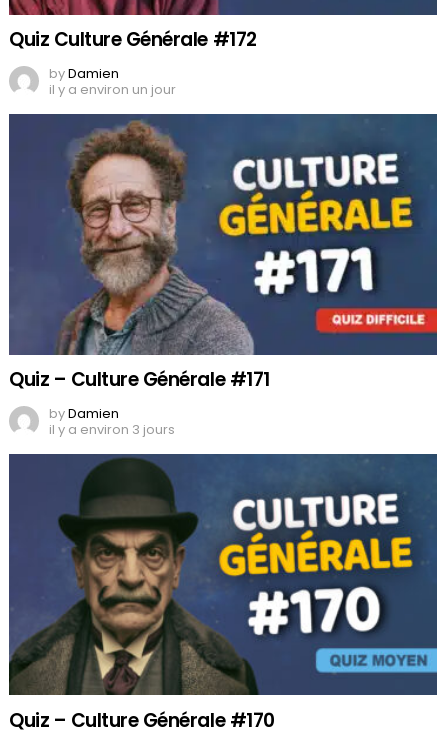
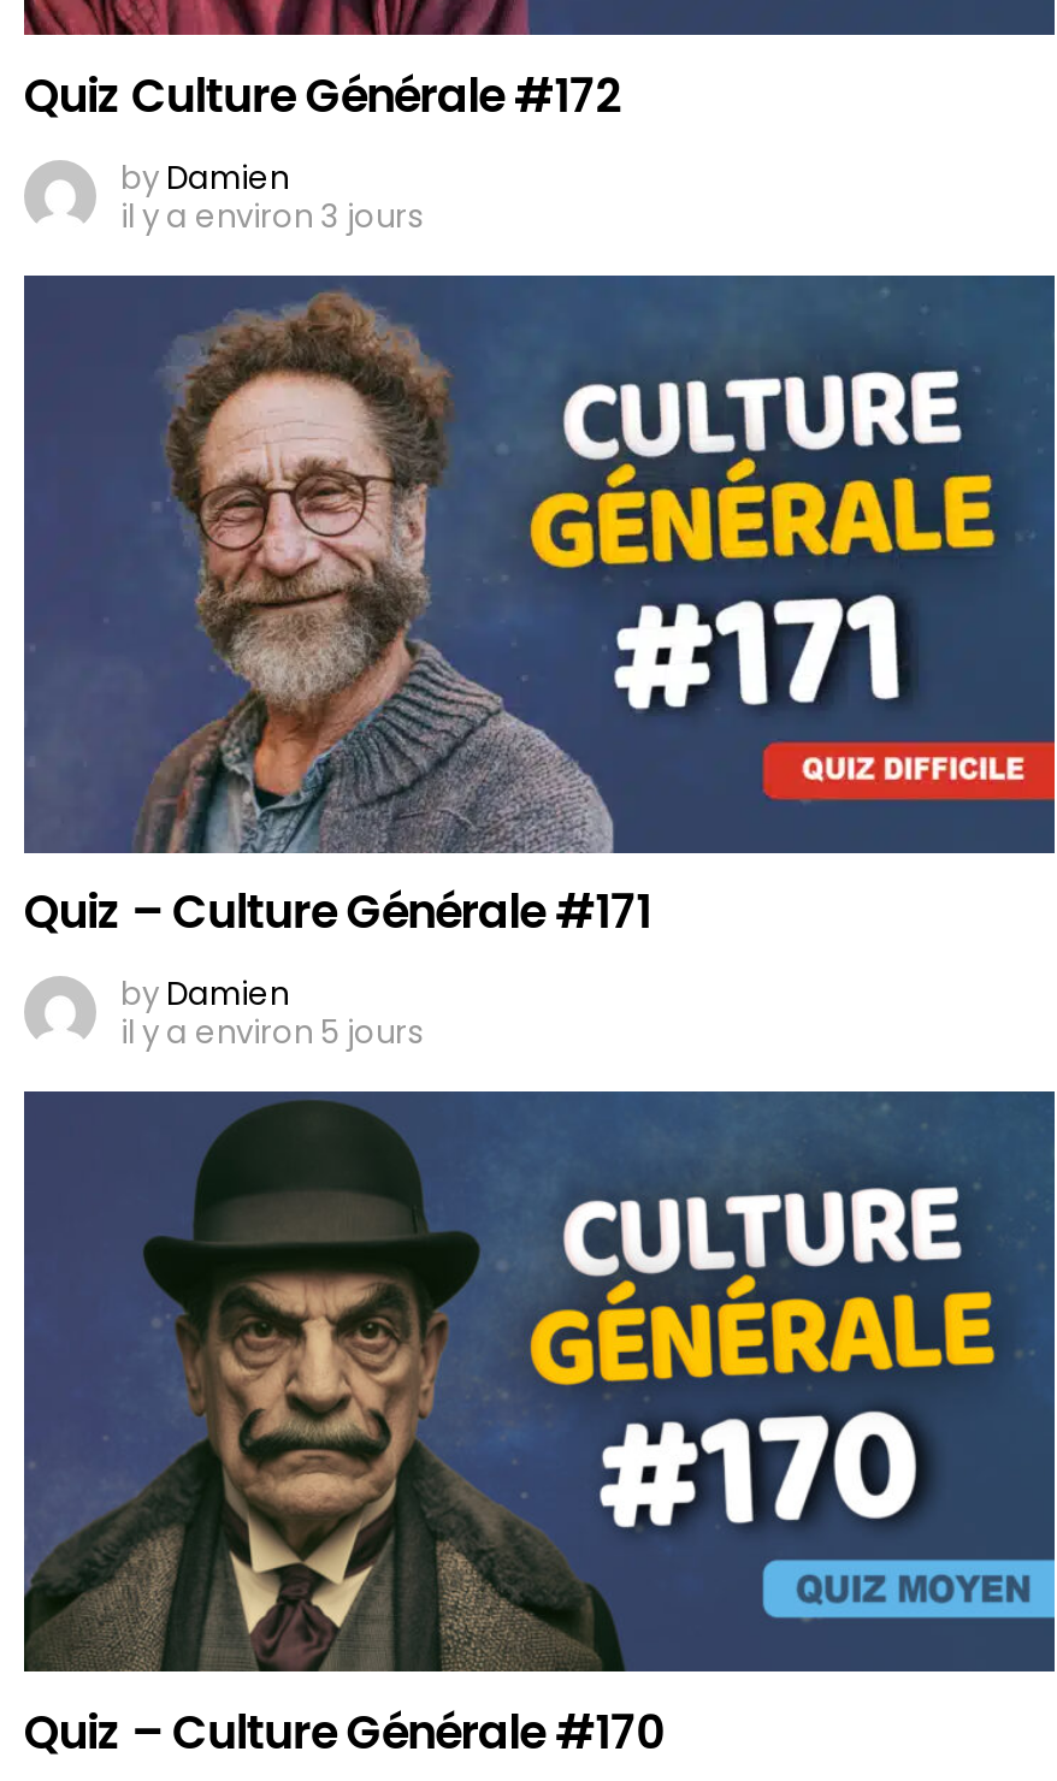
- il y a environ un jour

moved up: il y a environ 3 jours

+ il y a environ 5 jours
